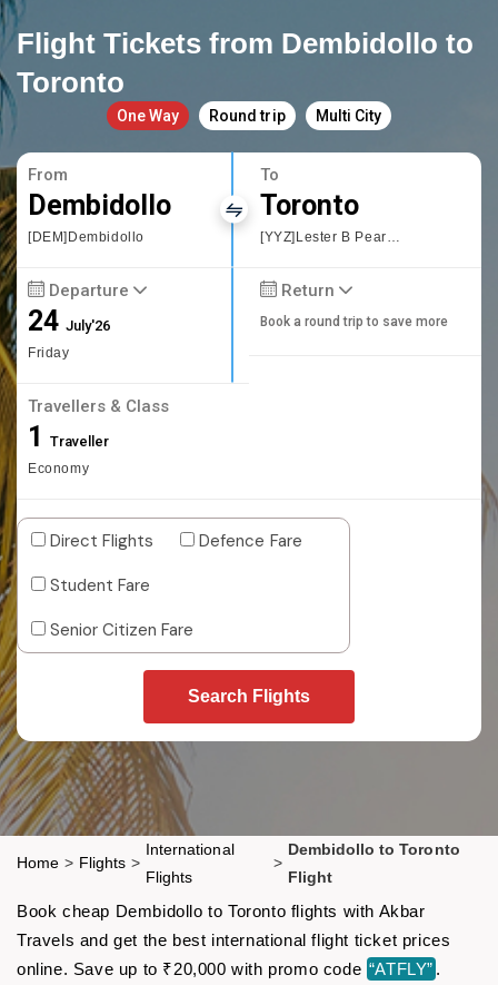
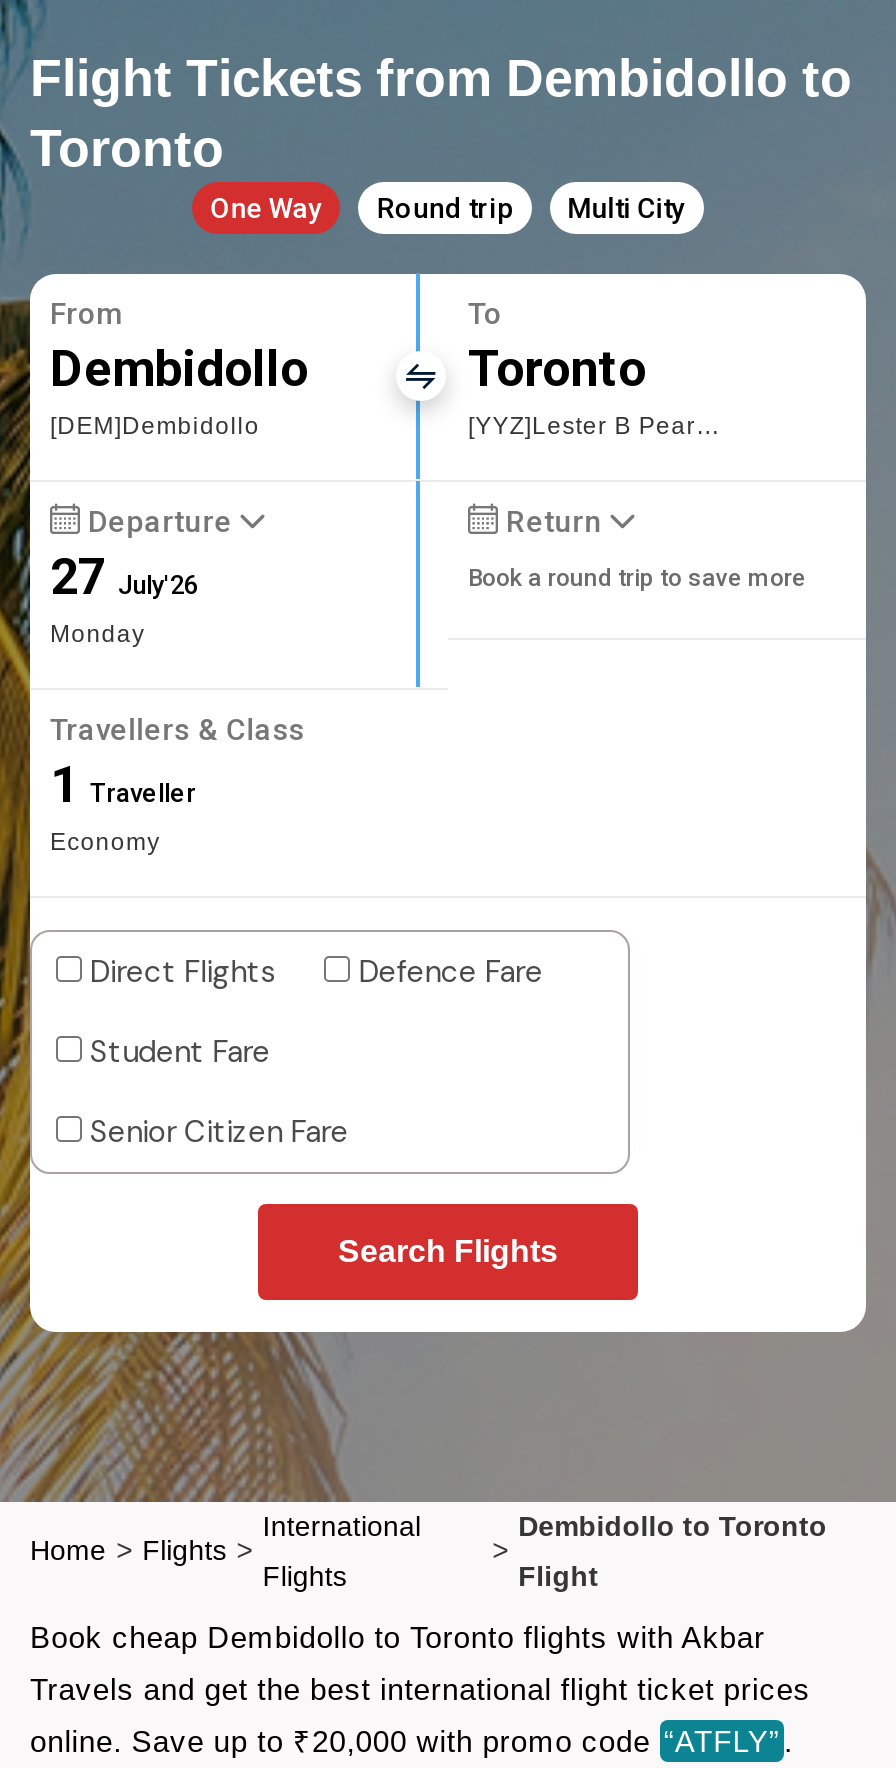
- 24 July'26
- Friday
+ 27 July'26
+ Monday
